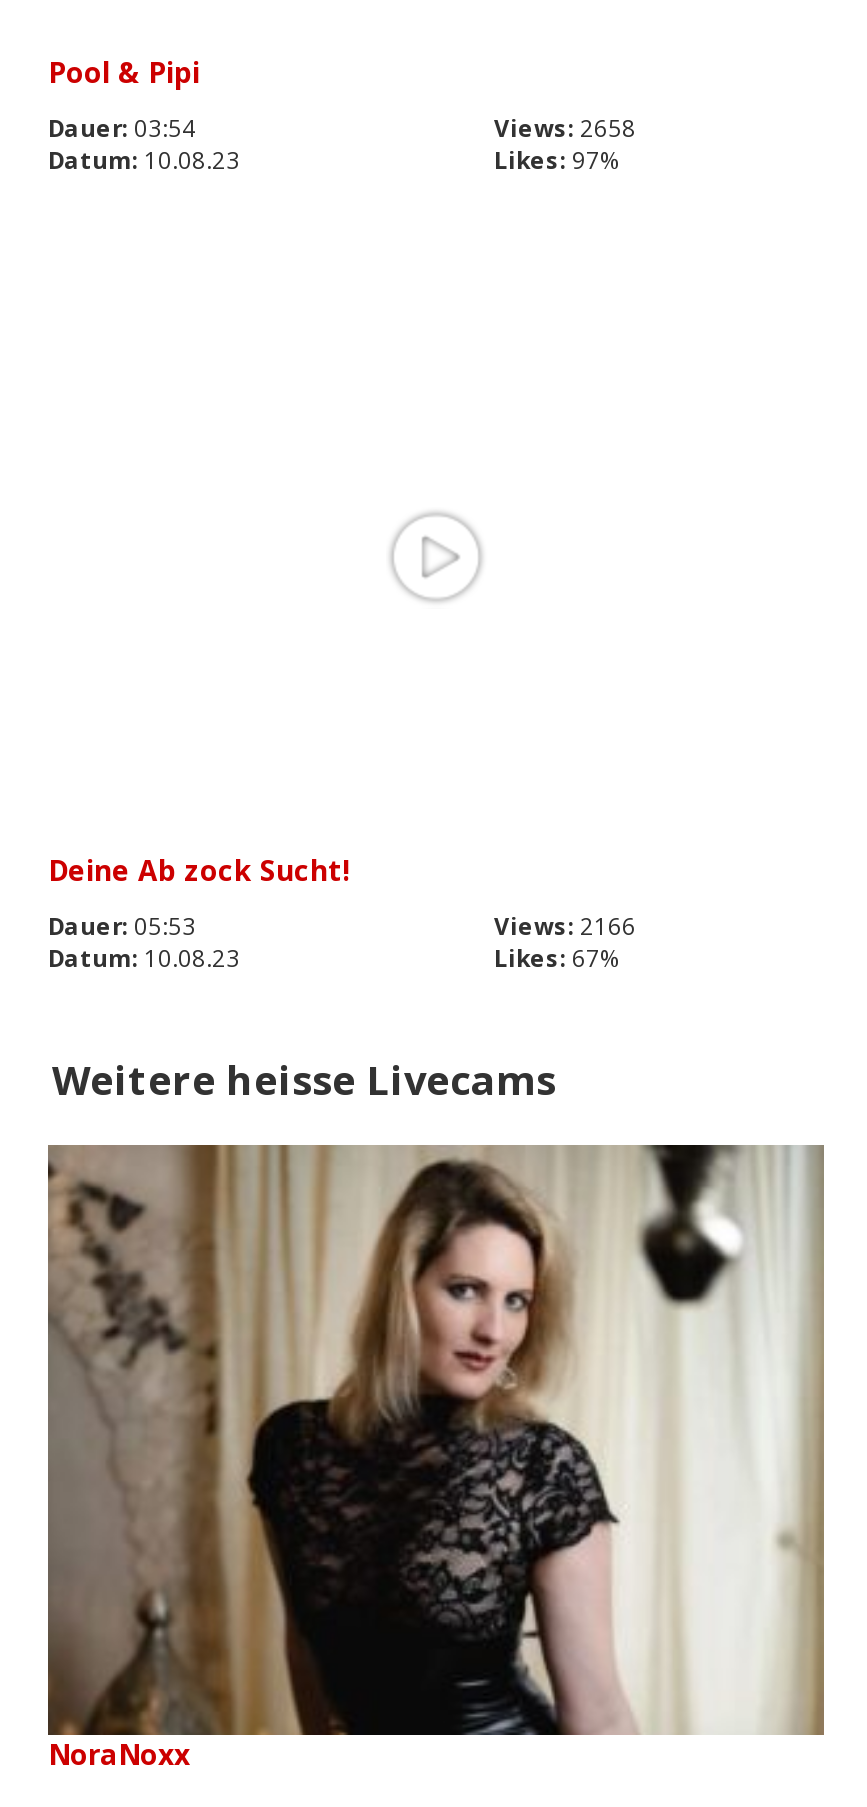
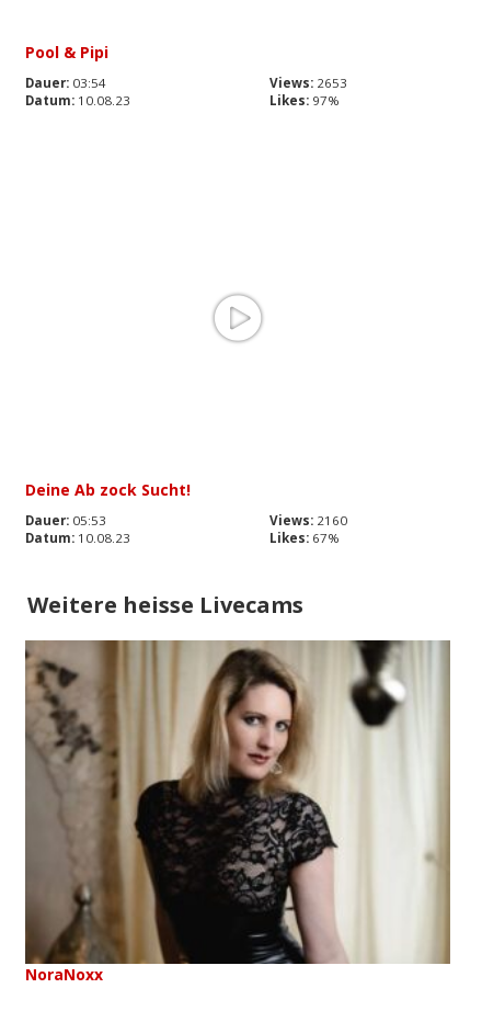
- Views: 2658
+ Views: 2653

- Views: 2166
+ Views: 2160
